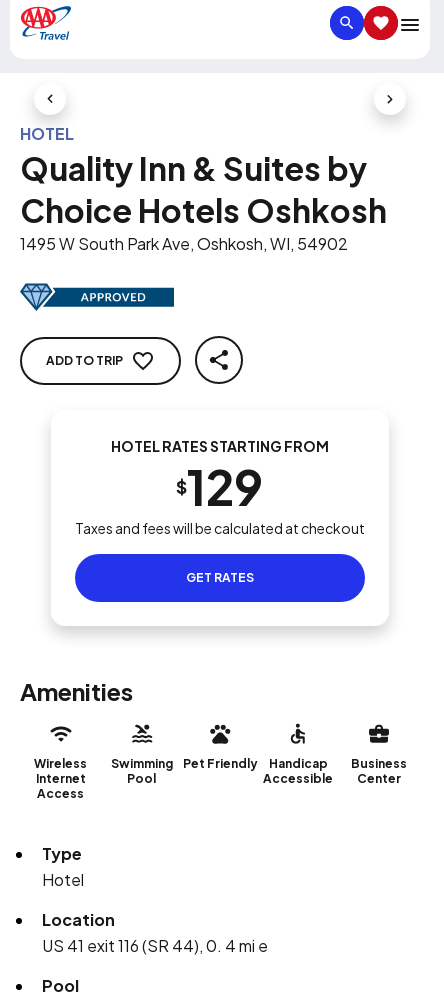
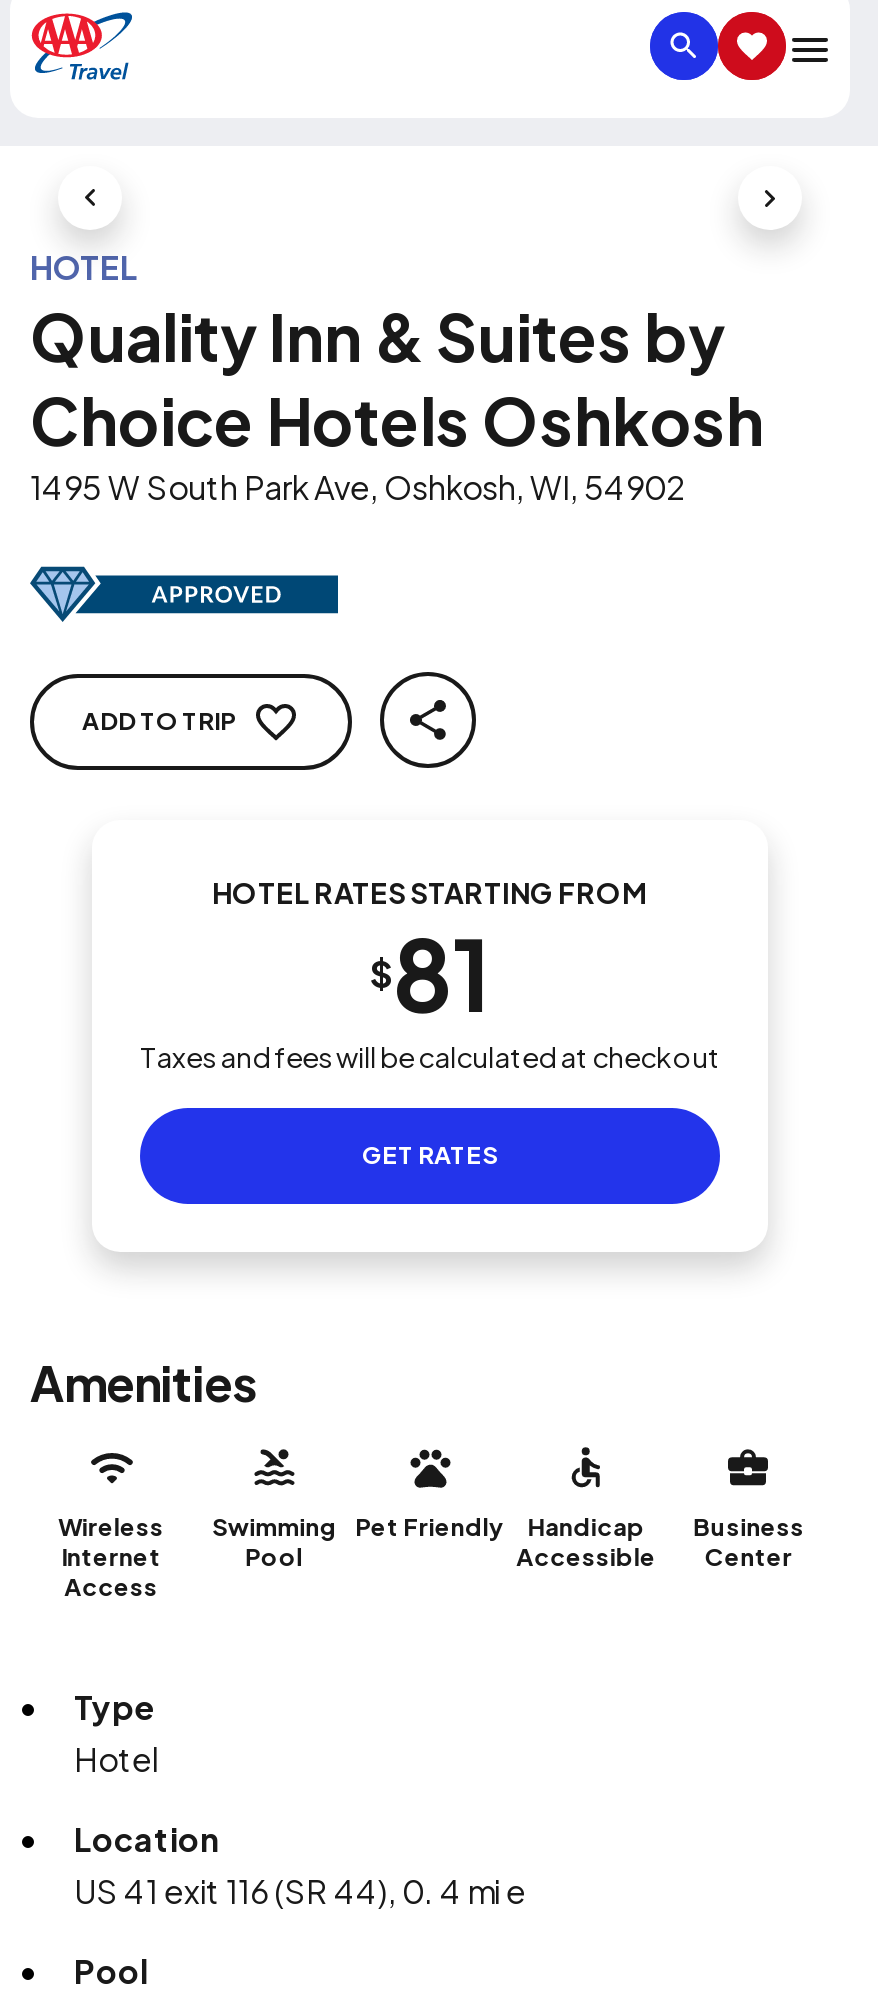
- $129
+ $81
